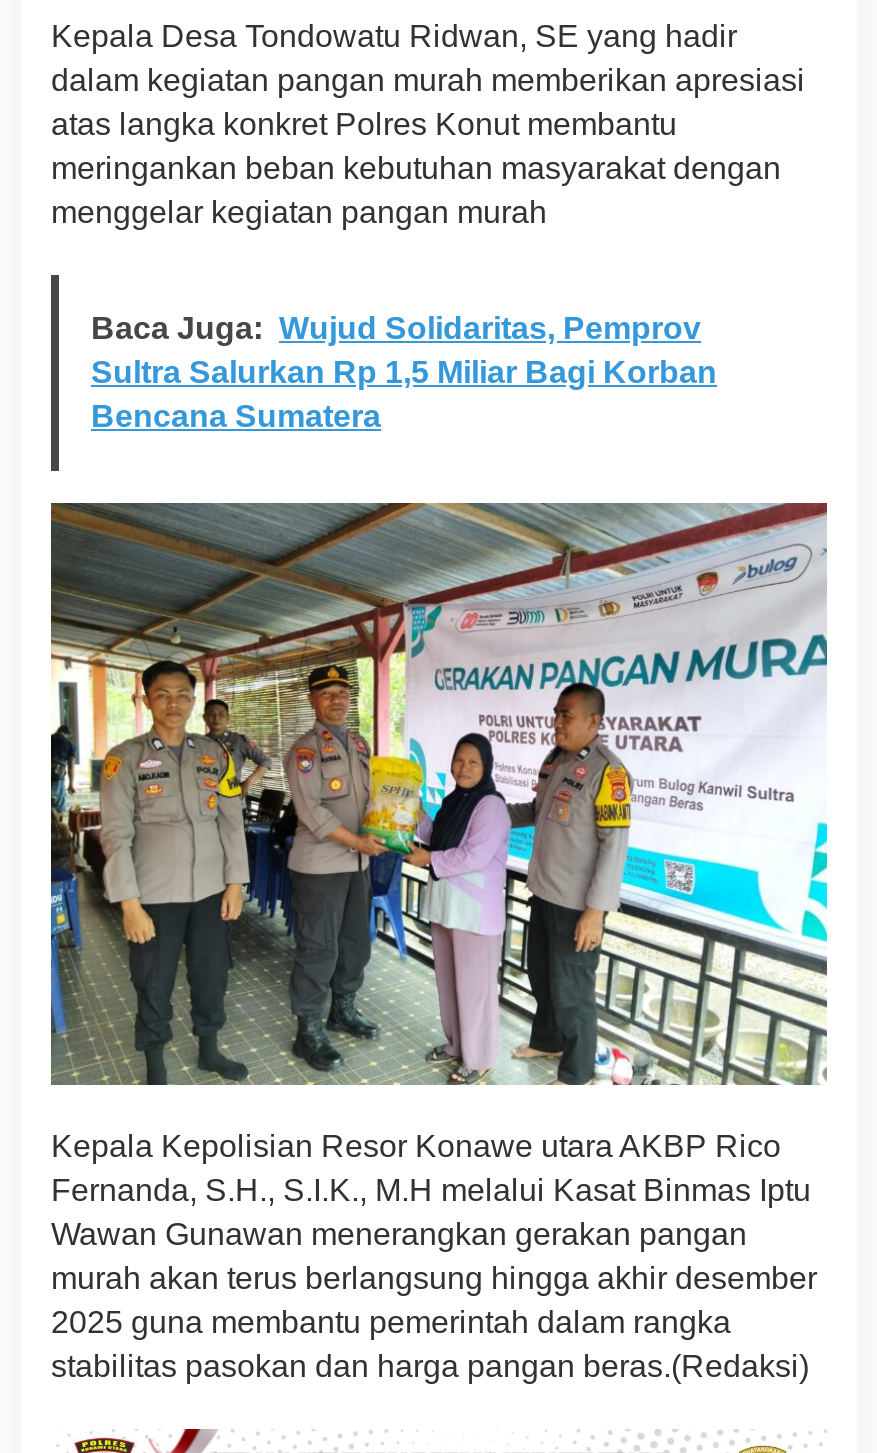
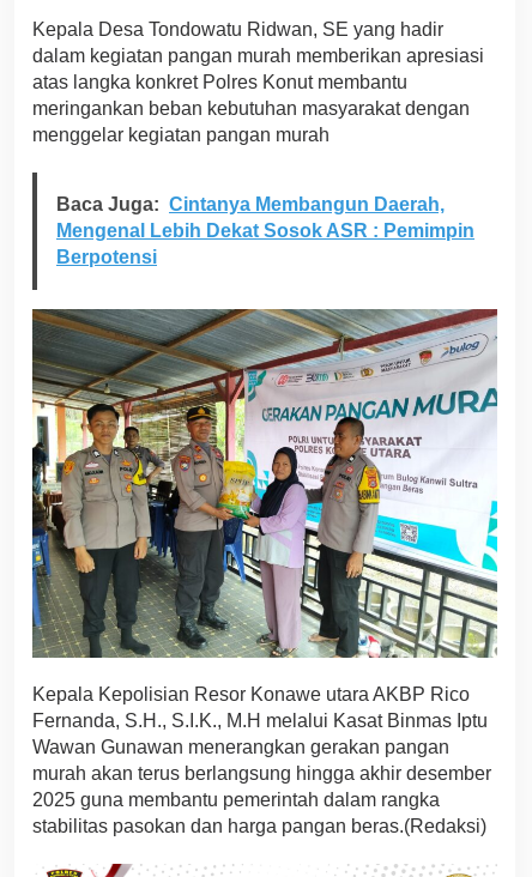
- Baca Juga: Wujud Solidaritas, Pemprov
- Sultra Salurkan Rp 1,5 Miliar Bagi Korban
- Bencana Sumatera
+ Baca Juga: Cintanya Membangun Daerah,
+ Mengenal Lebih Dekat Sosok ASR : Pemimpin
+ Berpotensi
